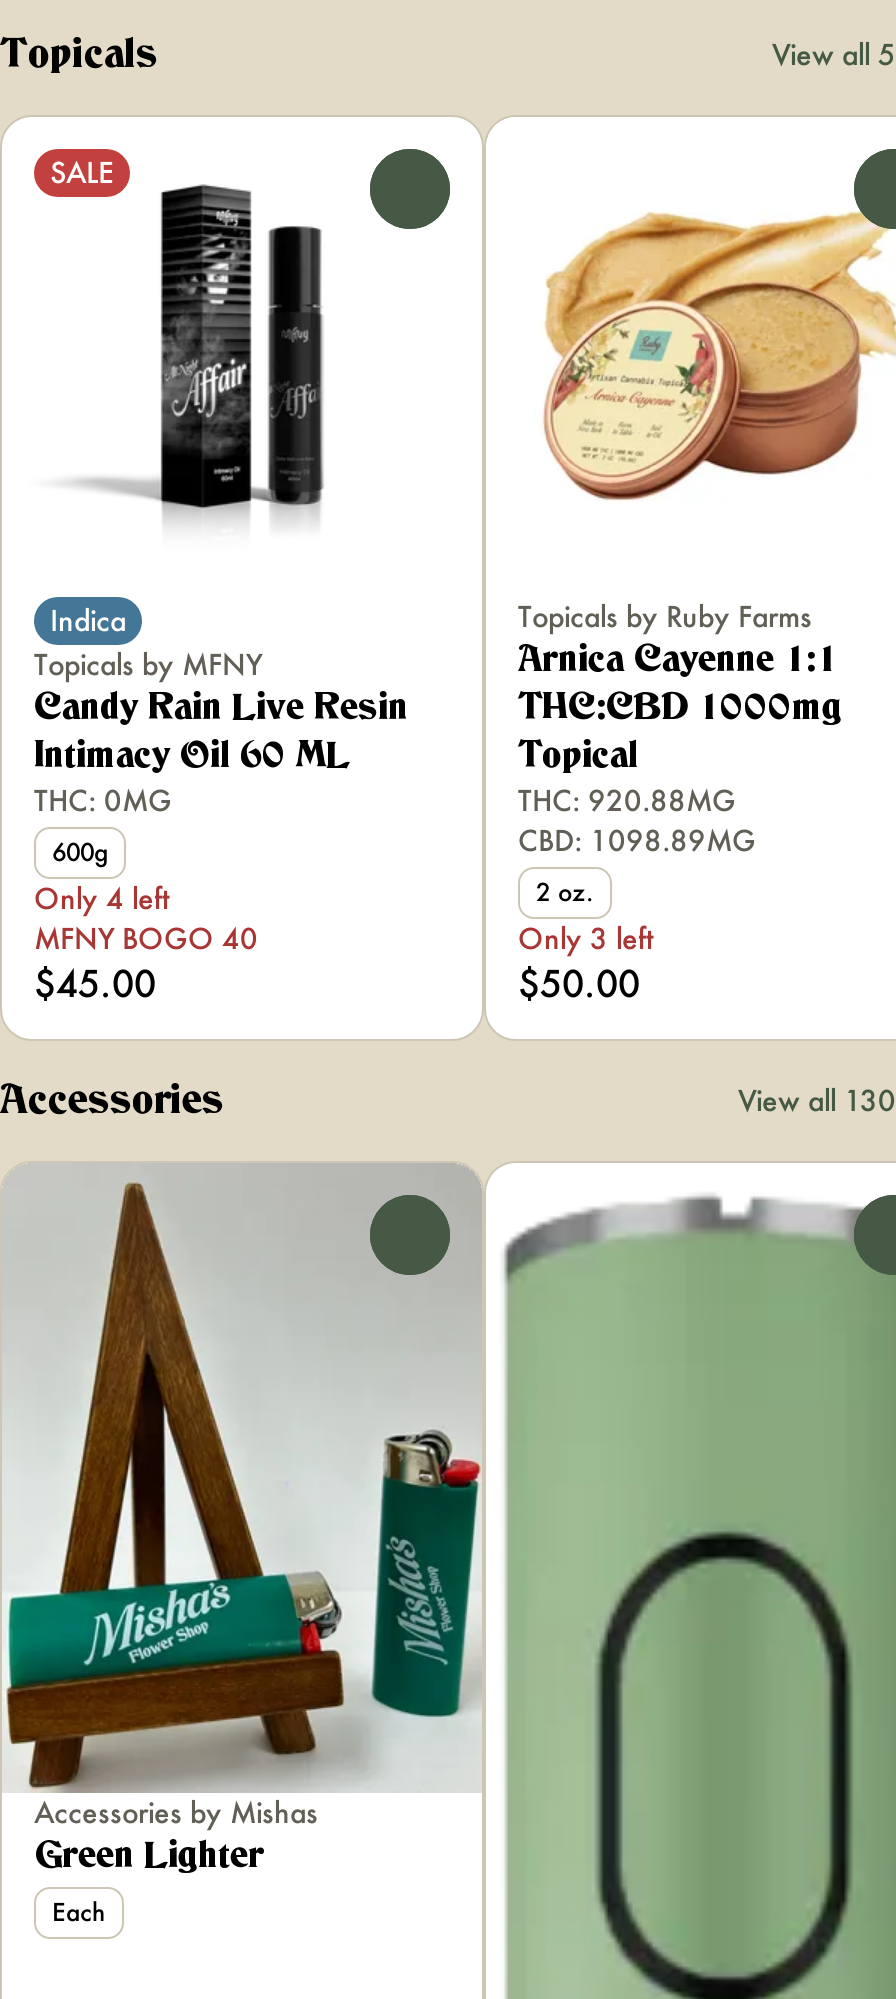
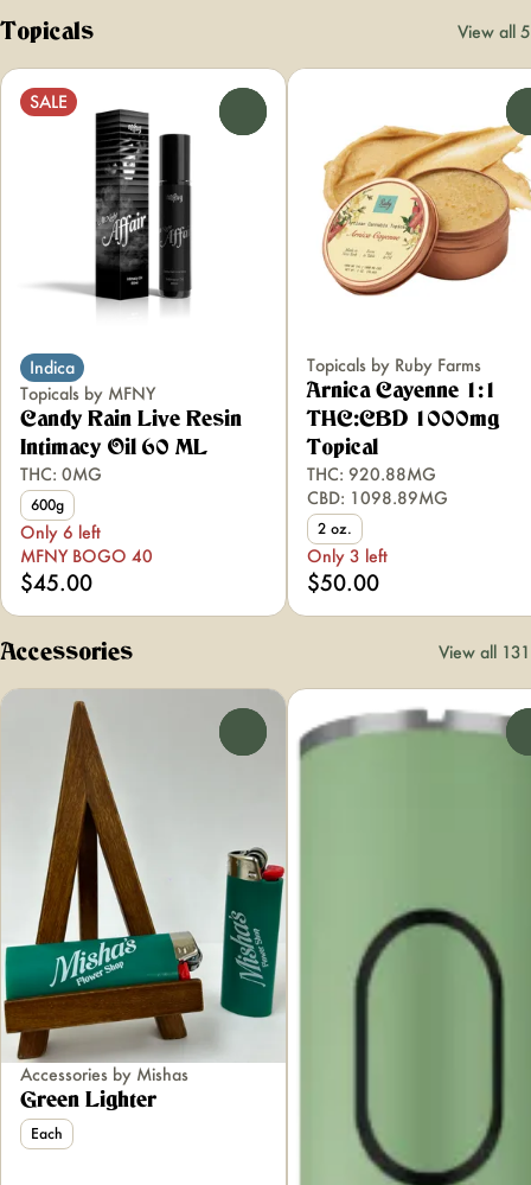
- Only 4 left
+ Only 6 left

- View all 130
+ View all 131
